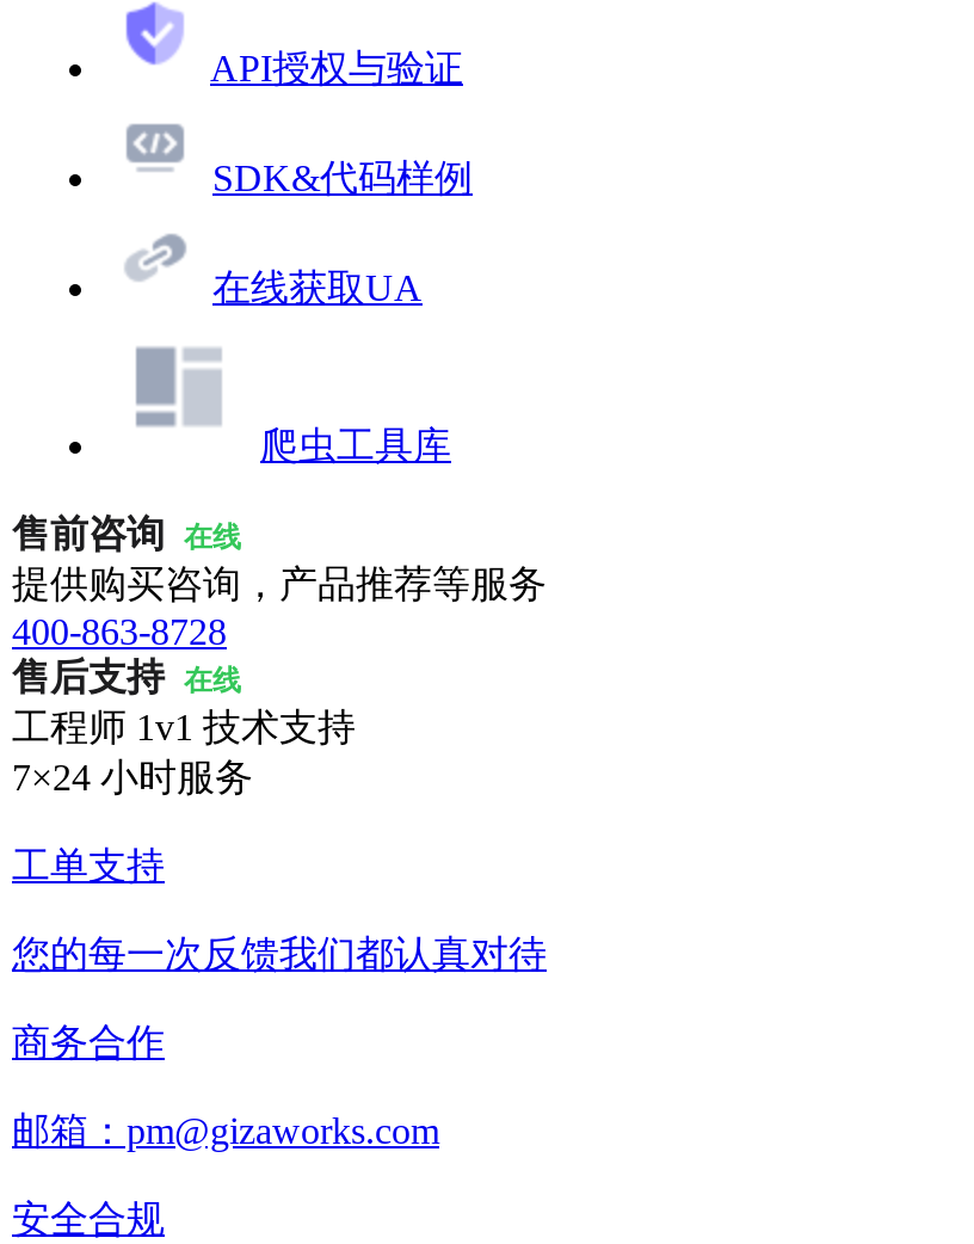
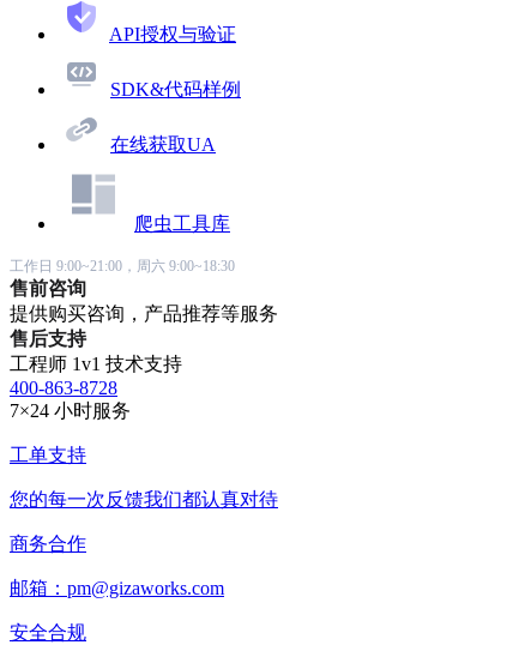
- 售前咨询 在线
+ 工作日 9:00~21:00，周六 9:00~18:30
+ 售前咨询

- 400-863-8728
- 售后支持 在线
+ 售后支持

+ 400-863-8728
